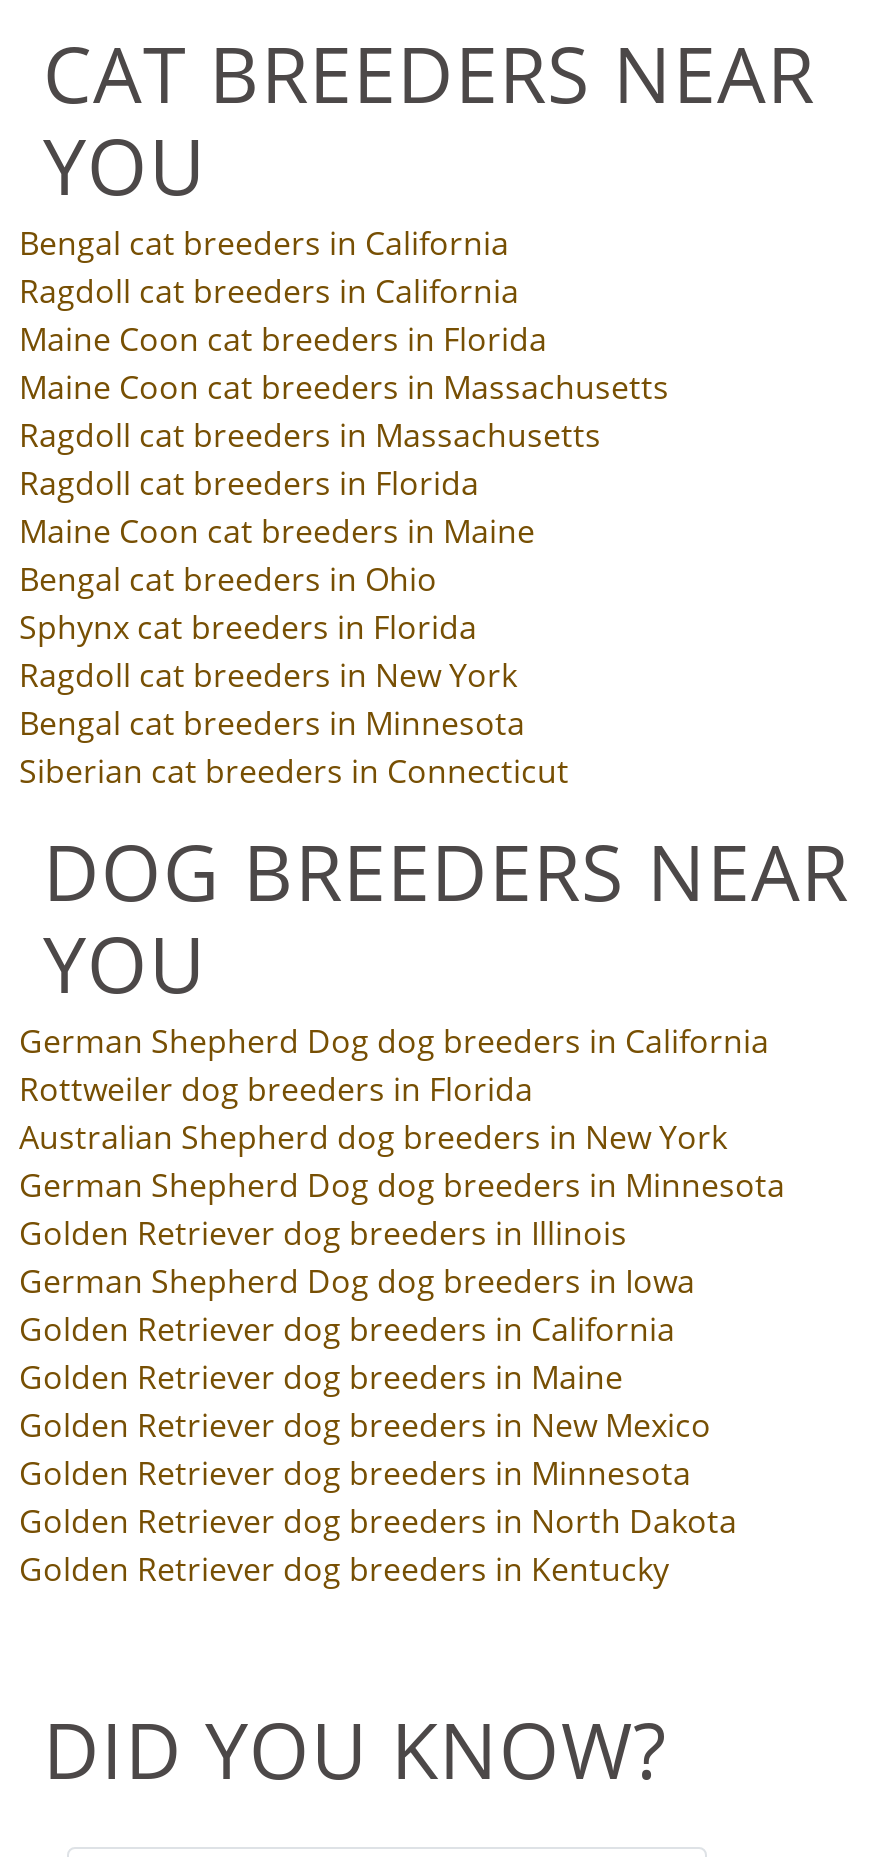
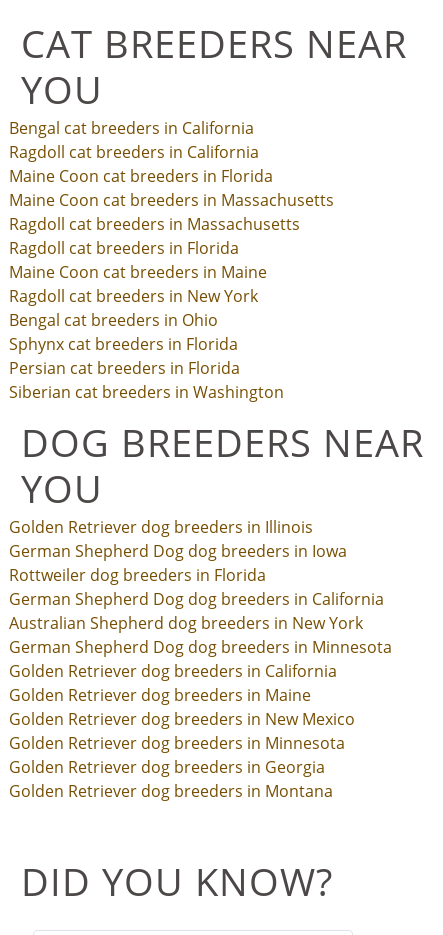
moved down: Bengal cat breeders in Ohio | Sphynx cat breeders in Florida

moved up: Ragdoll cat breeders in New York

- Bengal cat breeders in Minnesota
- Siberian cat breeders in Connecticut
+ Persian cat breeders in Florida
+ Siberian cat breeders in Washington

moved down: Rottweiler dog breeders in Florida | German Shepherd Dog dog breeders in California | Australian Shepherd dog breeders in New York | German Shepherd Dog dog breeders in Minnesota

moved up: Golden Retriever dog breeders in Illinois | German Shepherd Dog dog breeders in Iowa

- Golden Retriever dog breeders in North Dakota
- Golden Retriever dog breeders in Kentucky
+ Golden Retriever dog breeders in Georgia
+ Golden Retriever dog breeders in Montana
